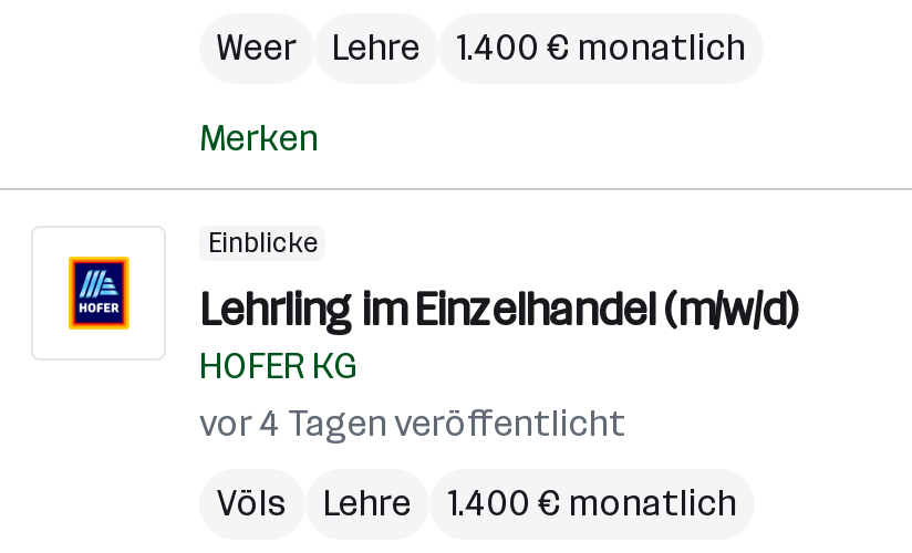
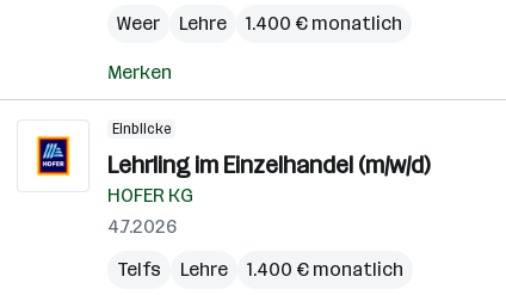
- vor 4 Tagen veröffentlicht
+ 4.7.2026

- Völs
+ Telfs
